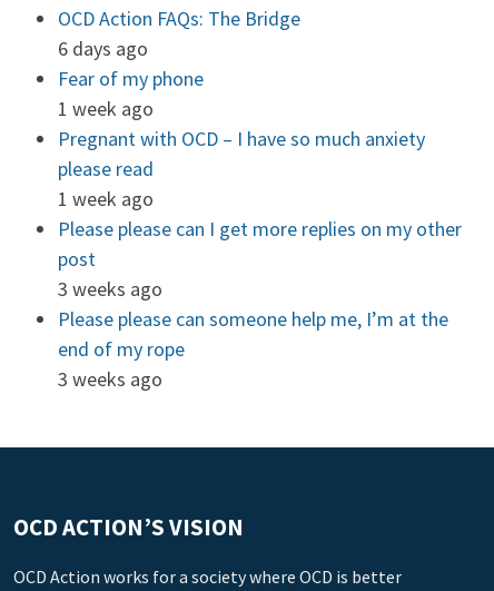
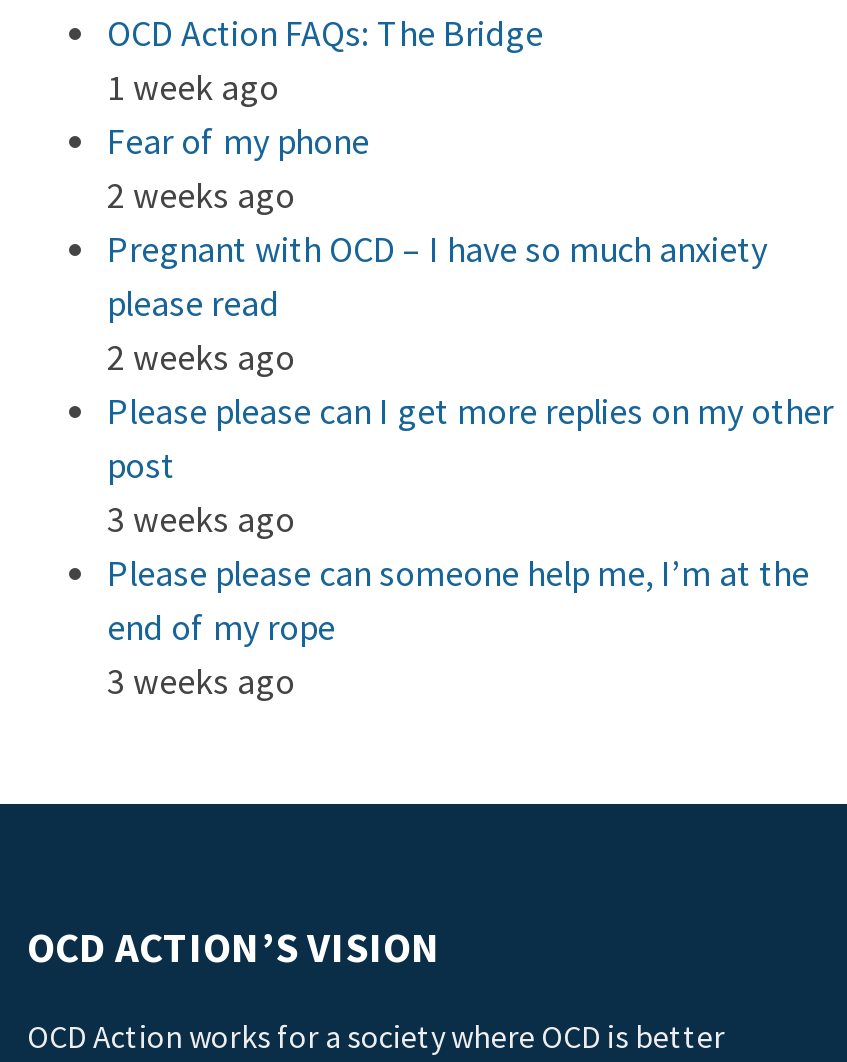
- 6 days ago
+ 1 week ago

- 1 week ago
+ 2 weeks ago

- 1 week ago
+ 2 weeks ago
